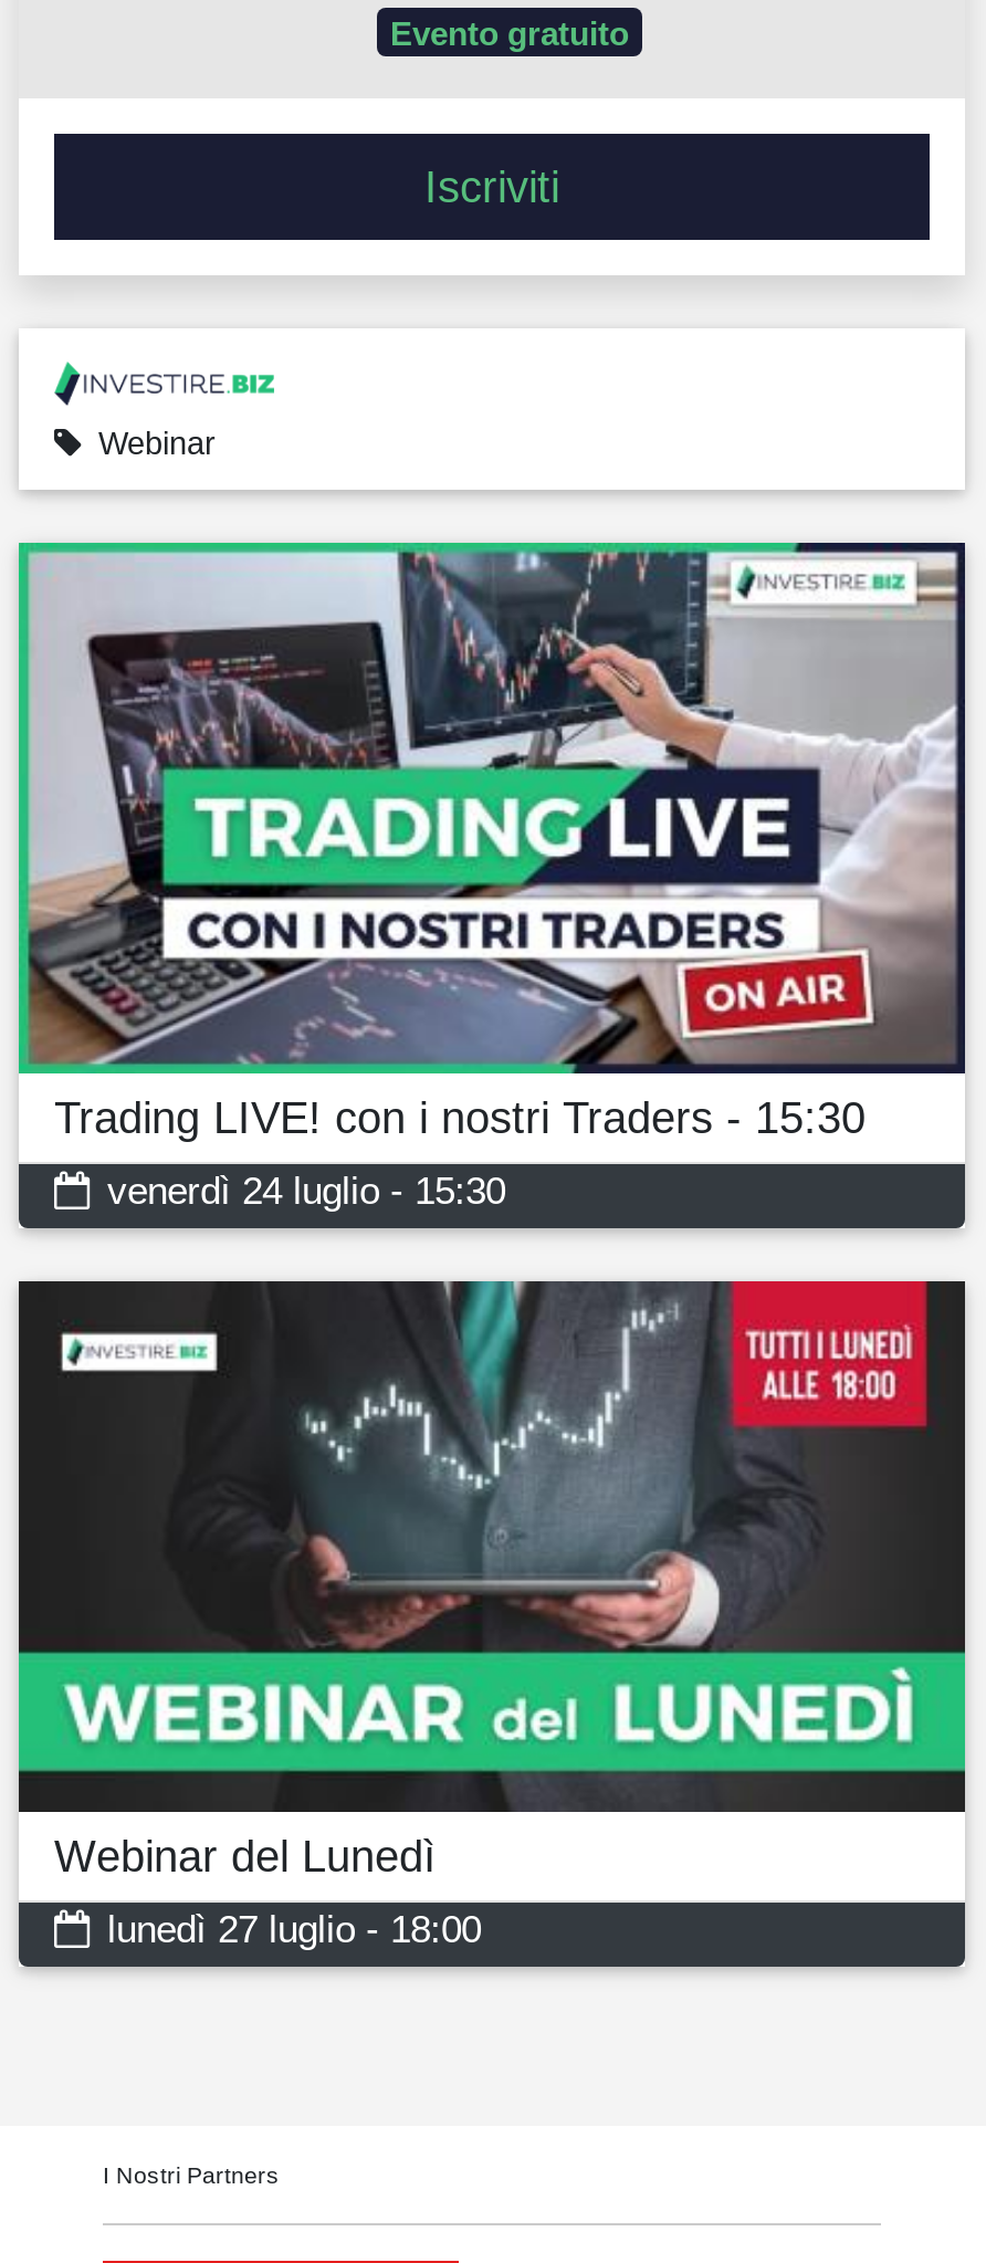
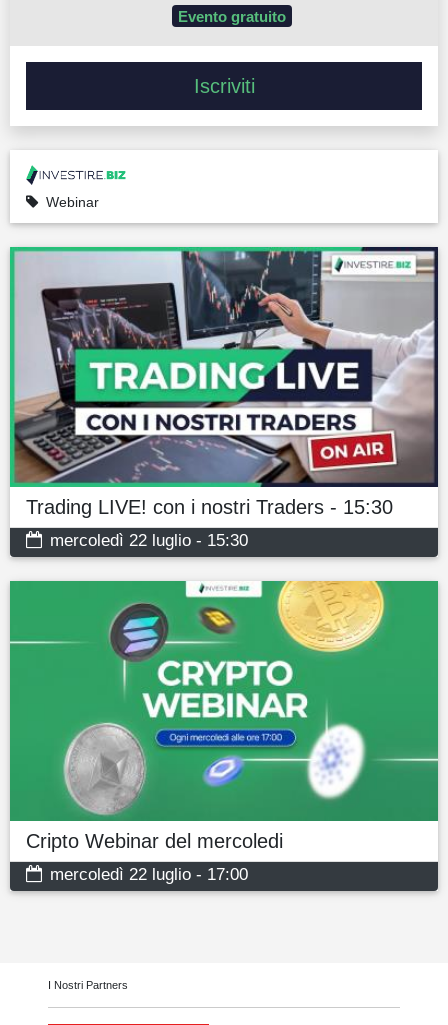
- venerdì 24 luglio - 15:30
+ mercoledì 22 luglio - 15:30

- [image]
- Webinar del Lunedì
+ [image]
+ Cripto Webinar del mercoledi

- lunedì 27 luglio - 18:00
+ mercoledì 22 luglio - 17:00
